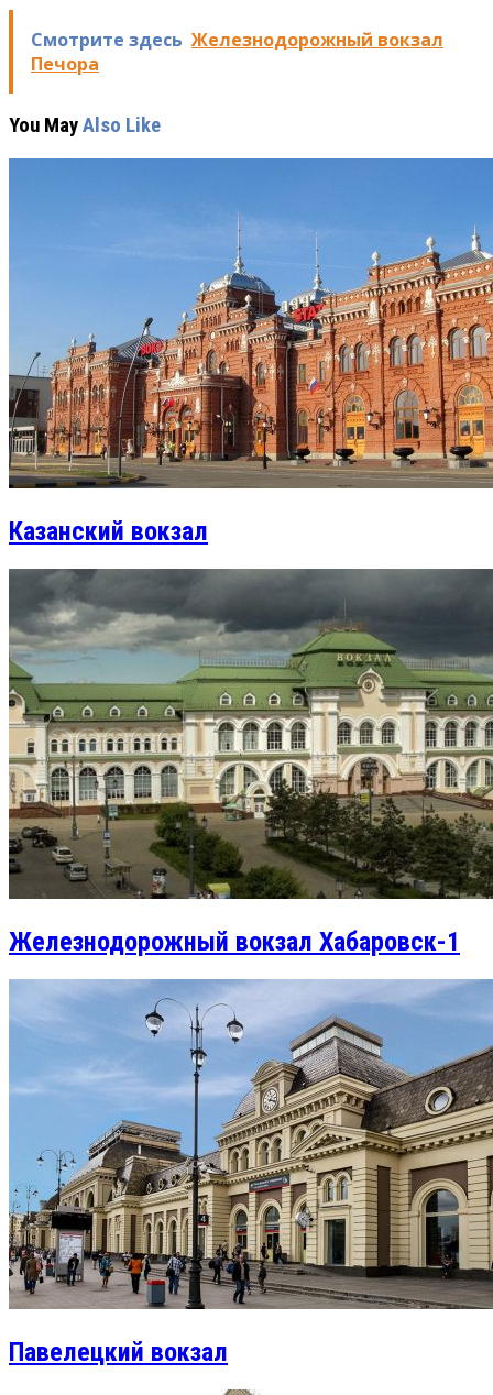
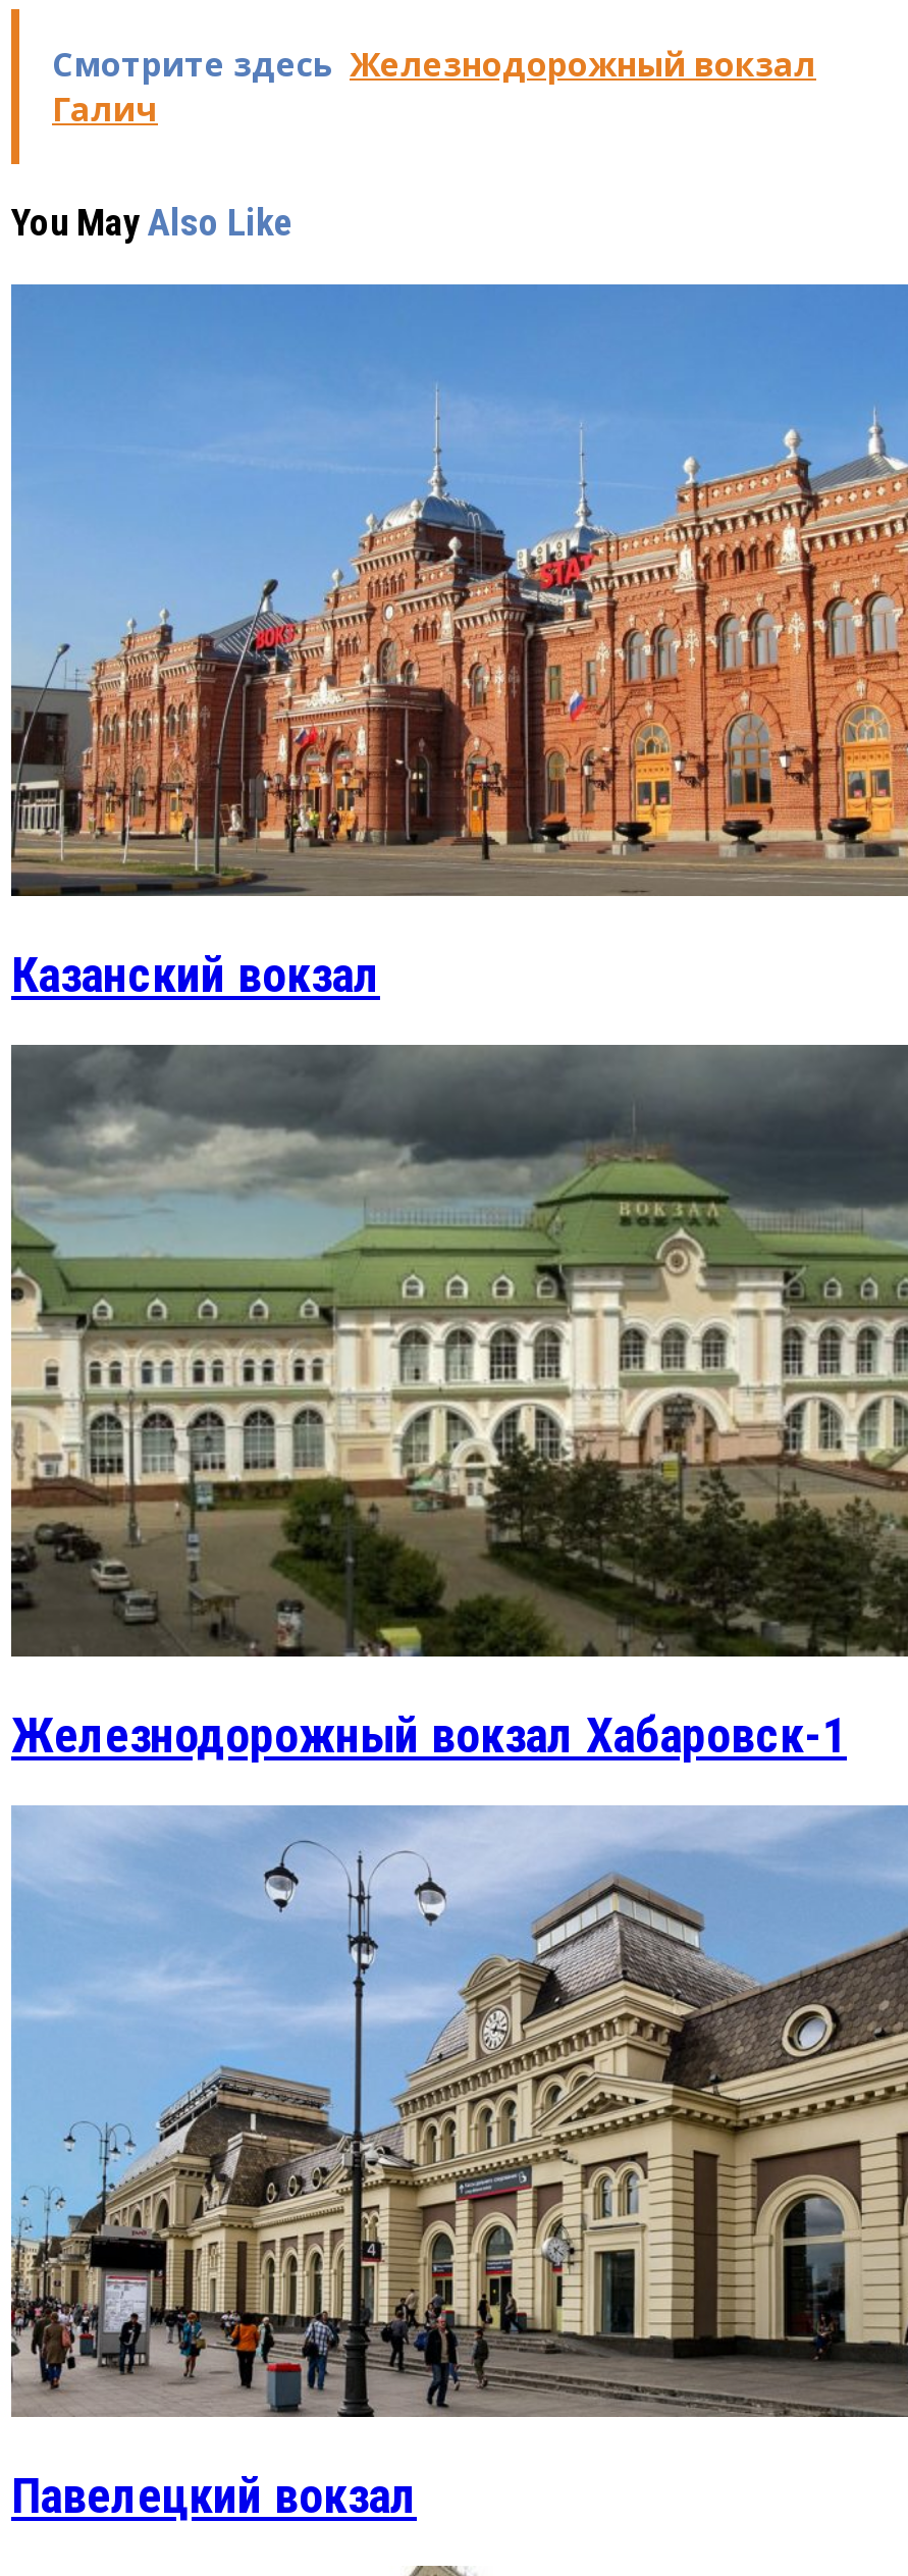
- Печора
+ Галич
